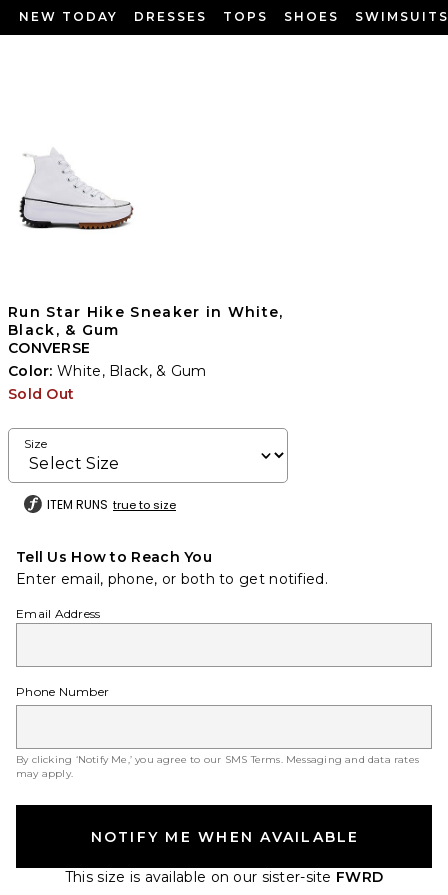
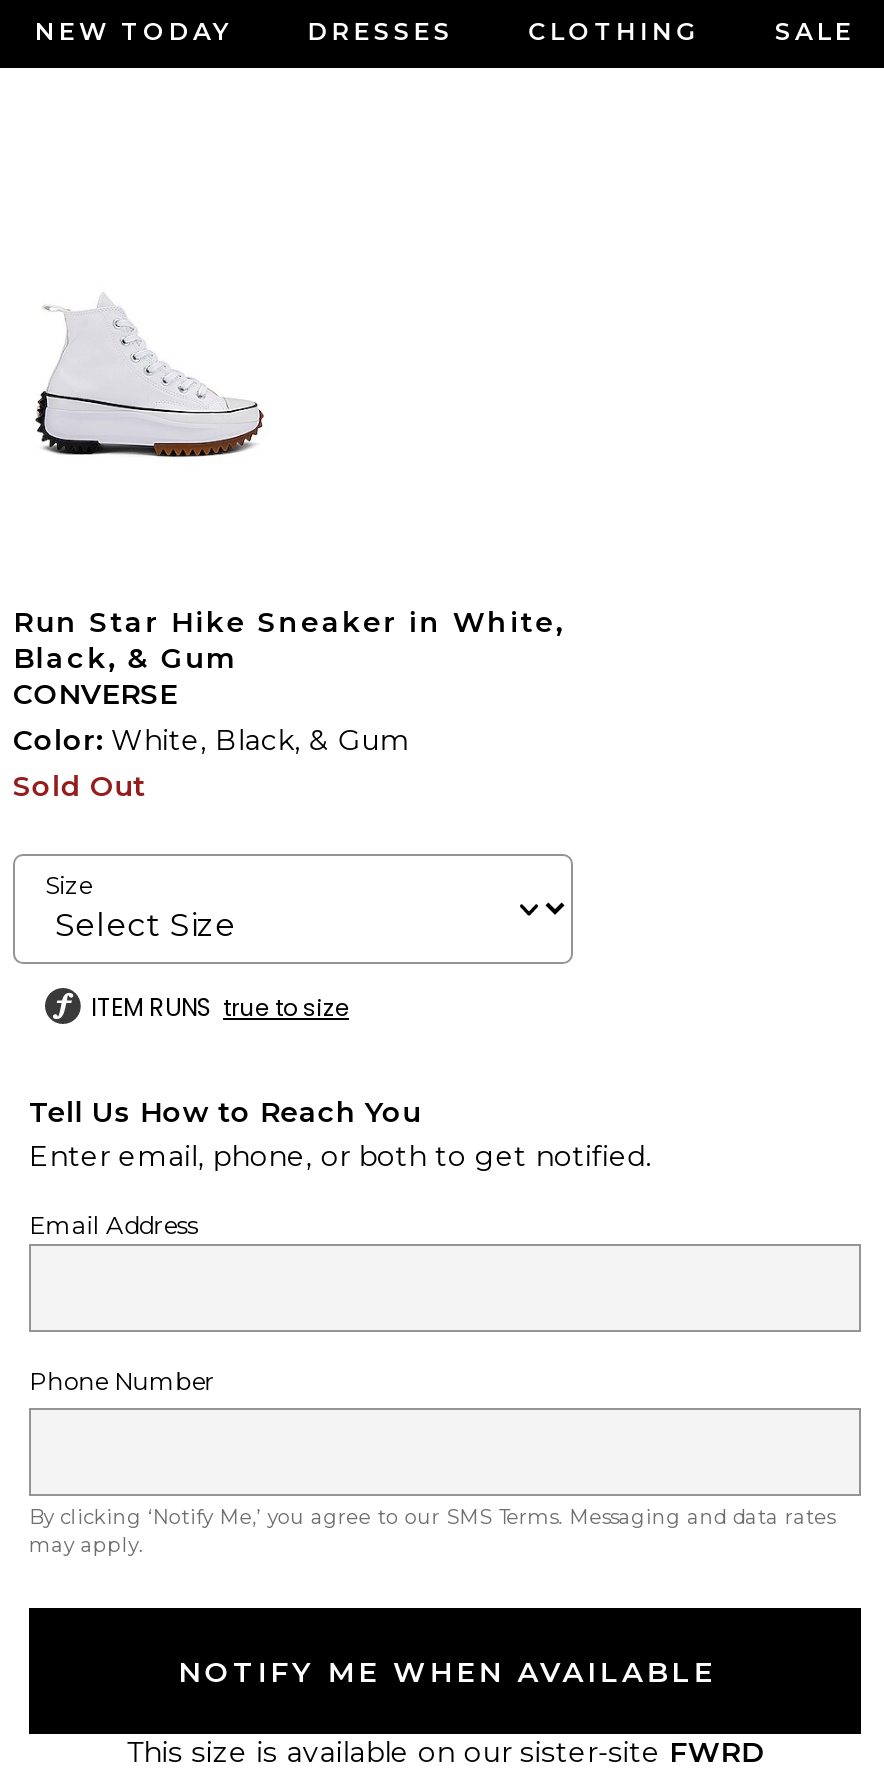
- TOPS
- SHOES
- SWIMSUITS
+ CLOTHING
+ SALE
